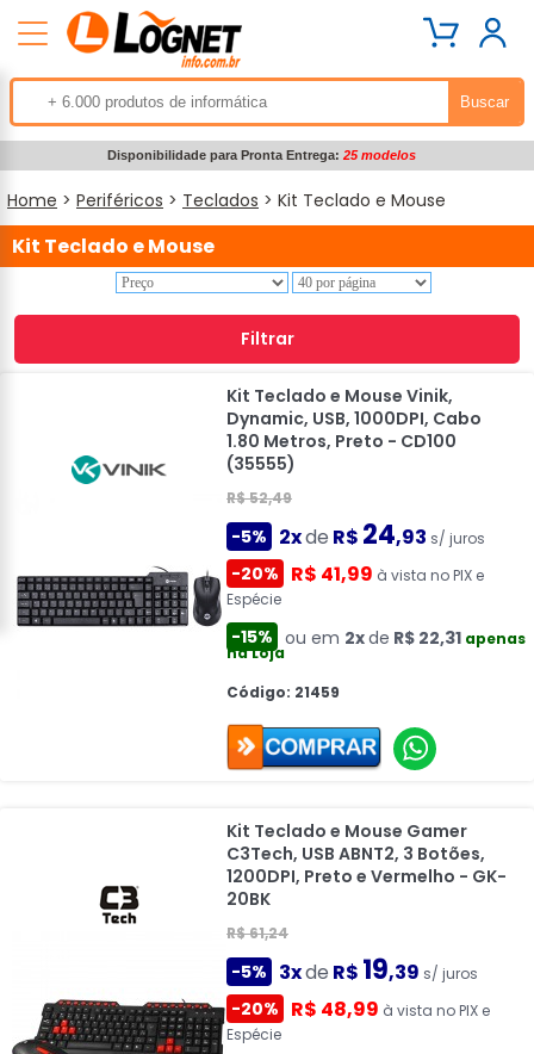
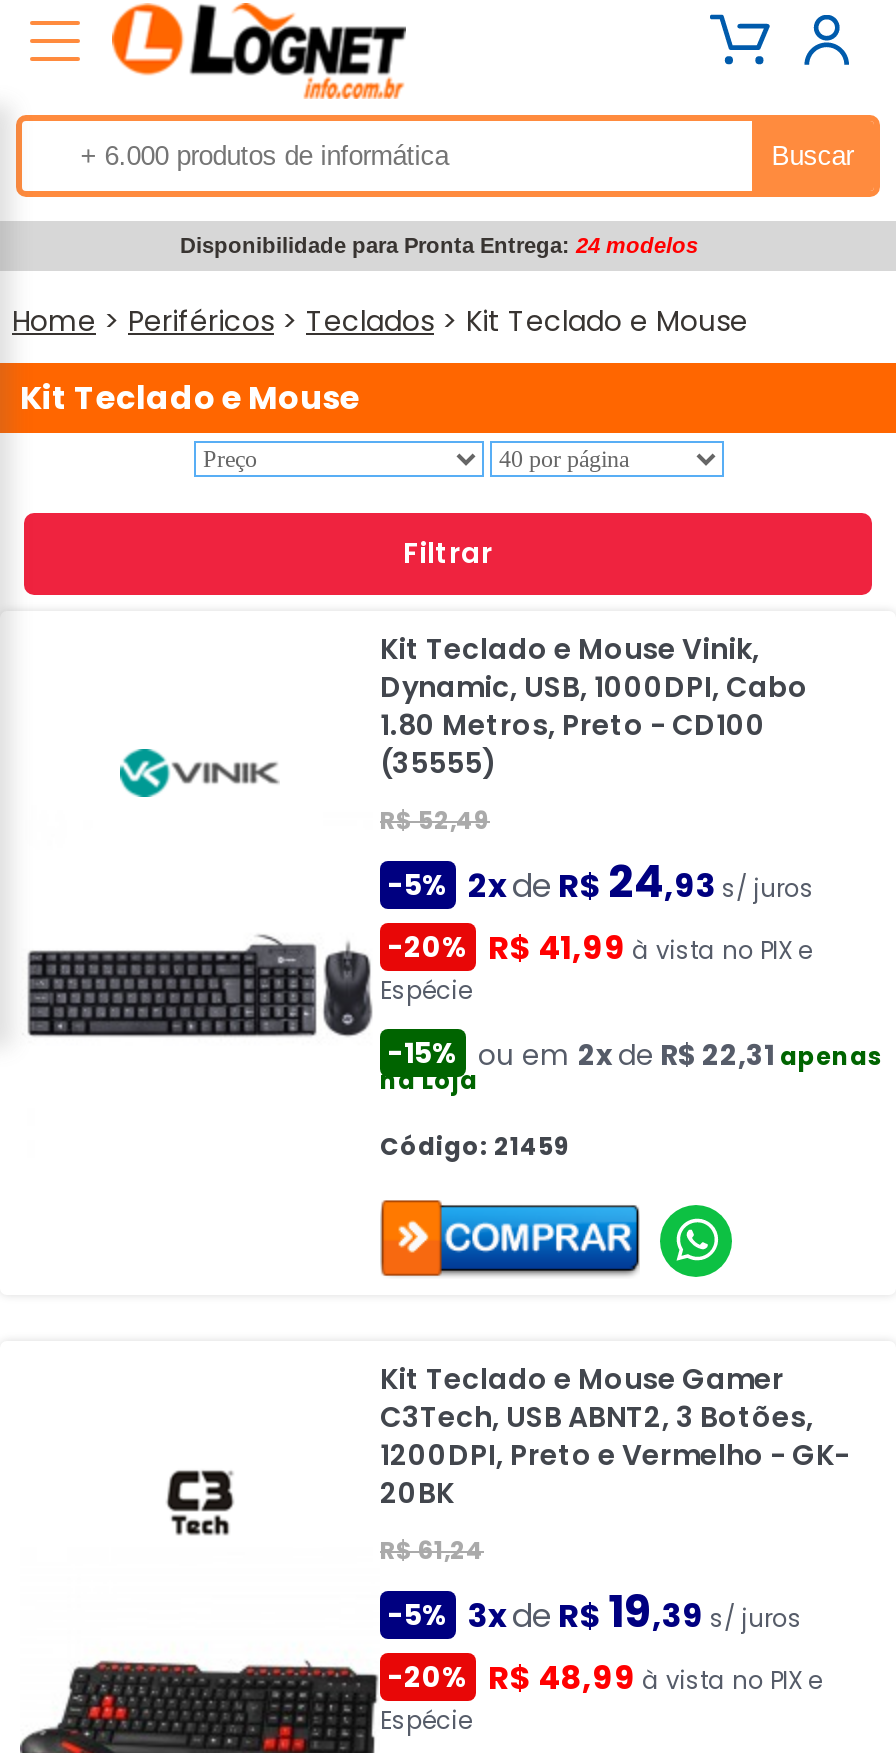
- Disponibilidade para Pronta Entrega: 25 modelos
+ Disponibilidade para Pronta Entrega: 24 modelos
